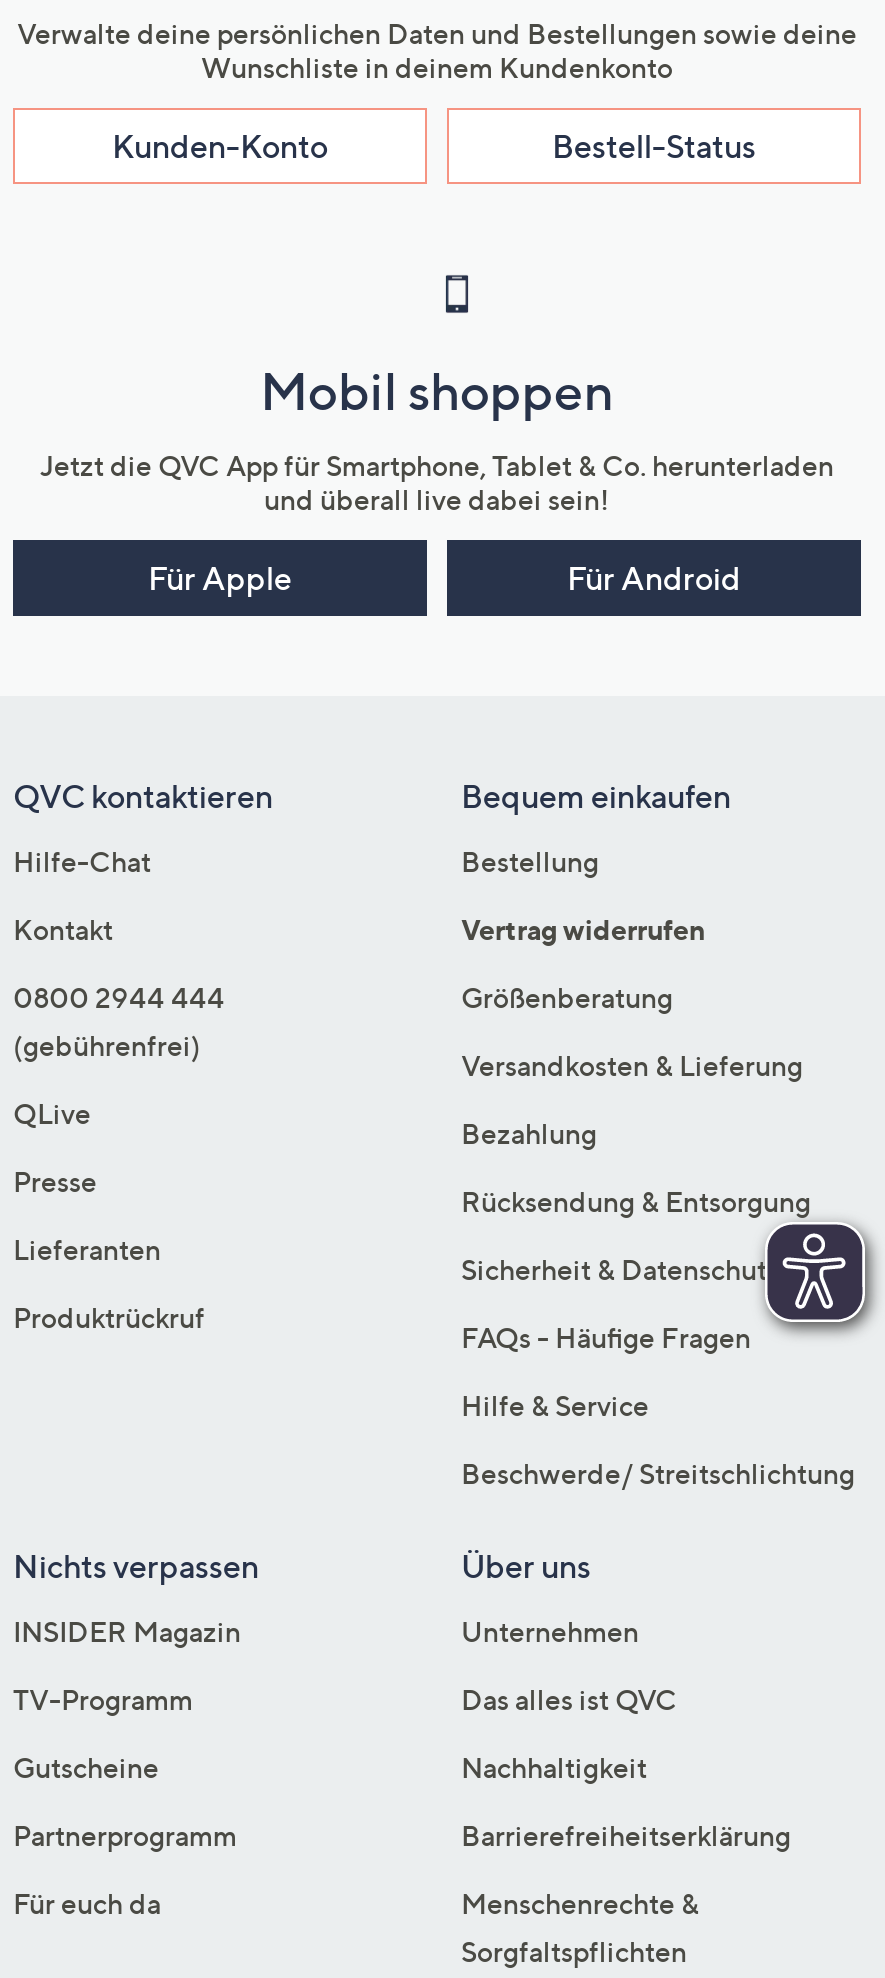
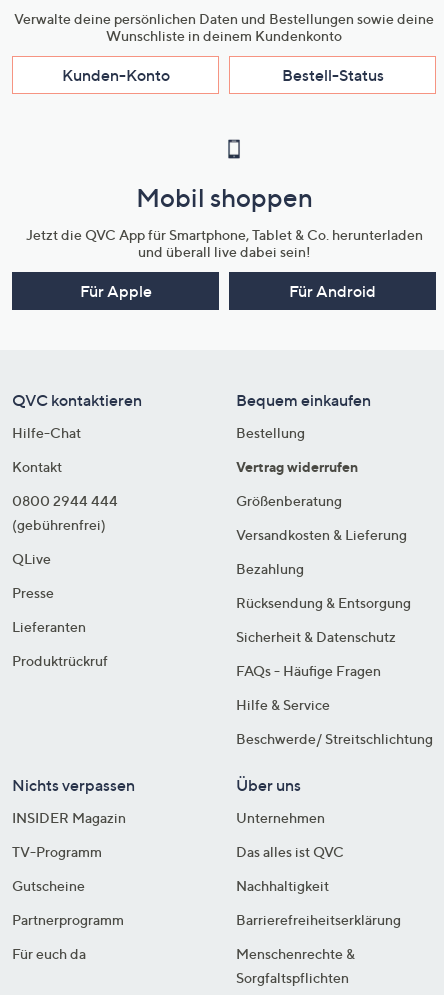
- [image]
